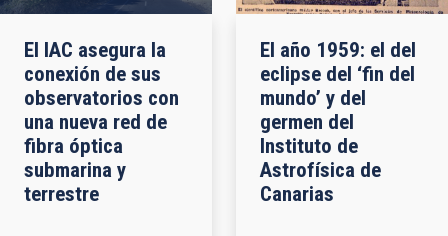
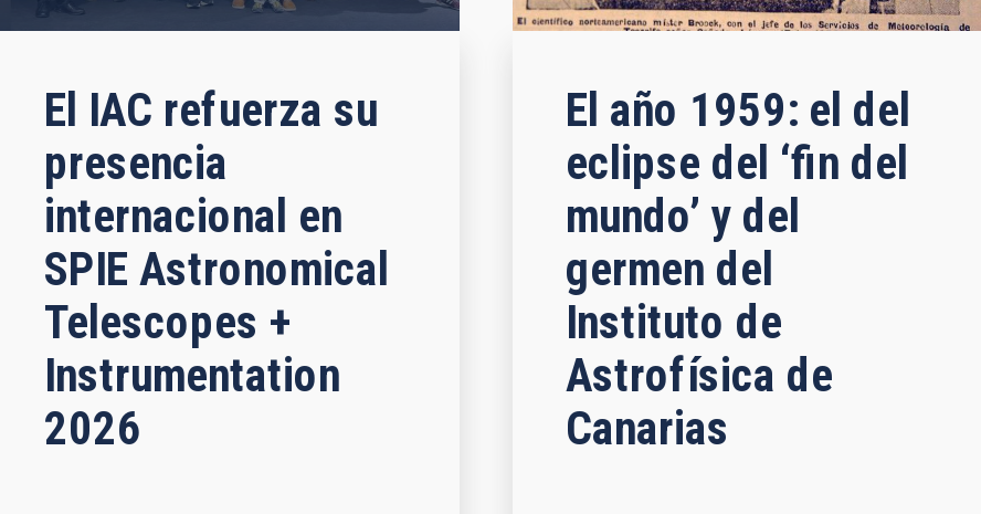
- El IAC asegura la
- conexión de sus
- observatorios con
- una nueva red de
- fibra óptica
- submarina y
- terrestre
+ El IAC refuerza su
+ presencia
+ internacional en
+ SPIE Astronomical
+ Telescopes +
+ Instrumentation
+ 2026
